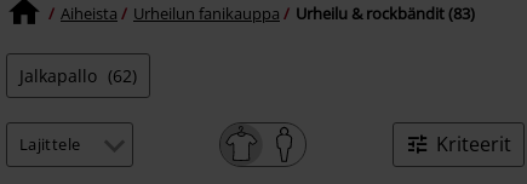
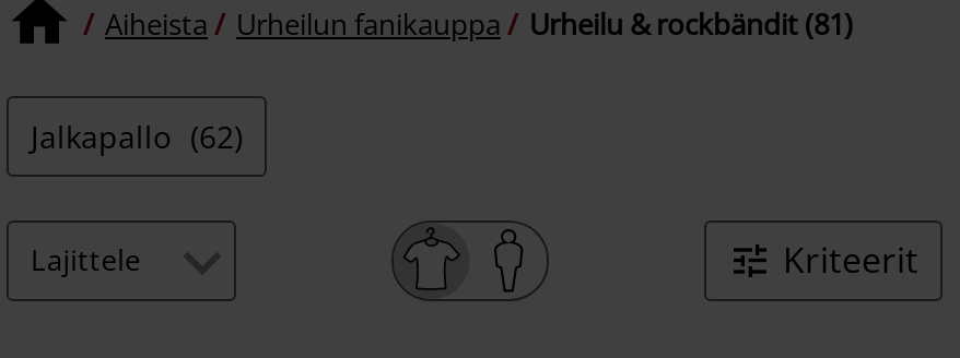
- Urheilu & rockbändit (83)
+ Urheilu & rockbändit (81)
